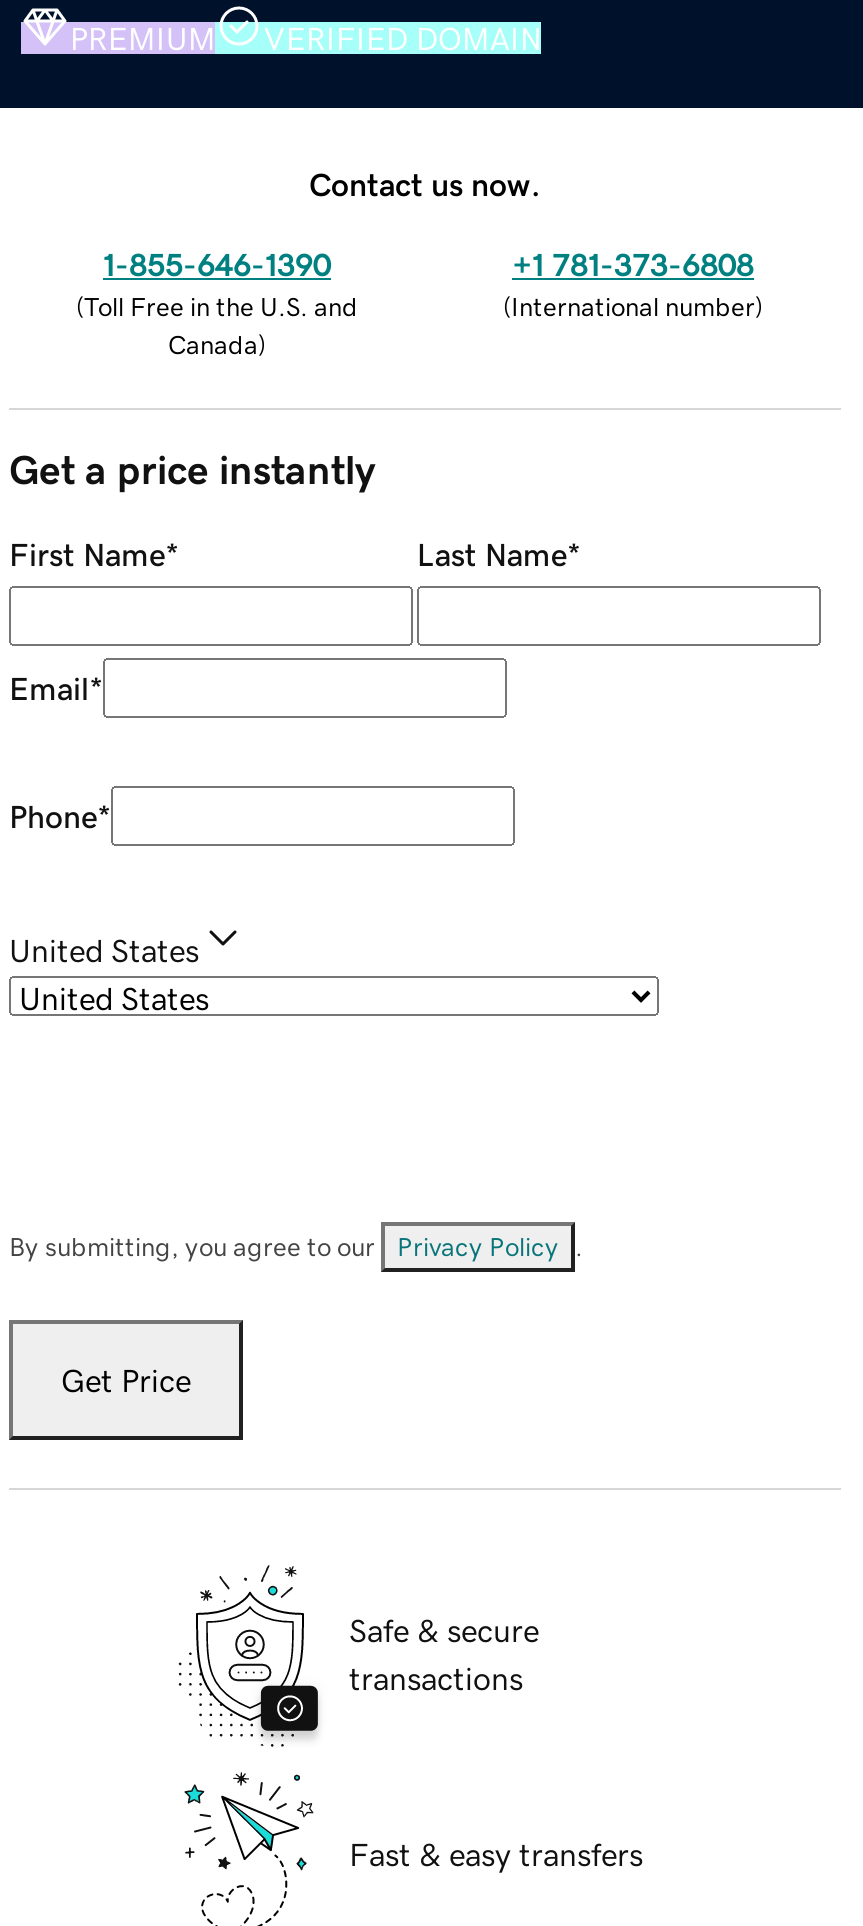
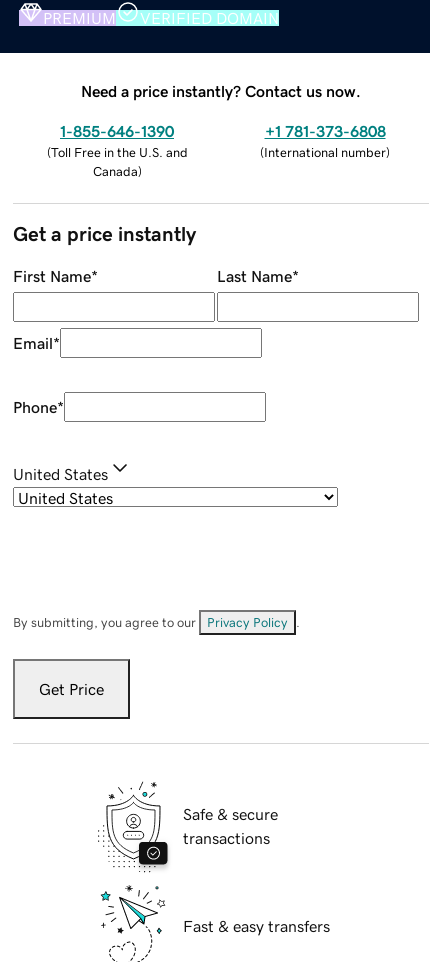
- Contact us now.
+ Need a price instantly? Contact us now.
